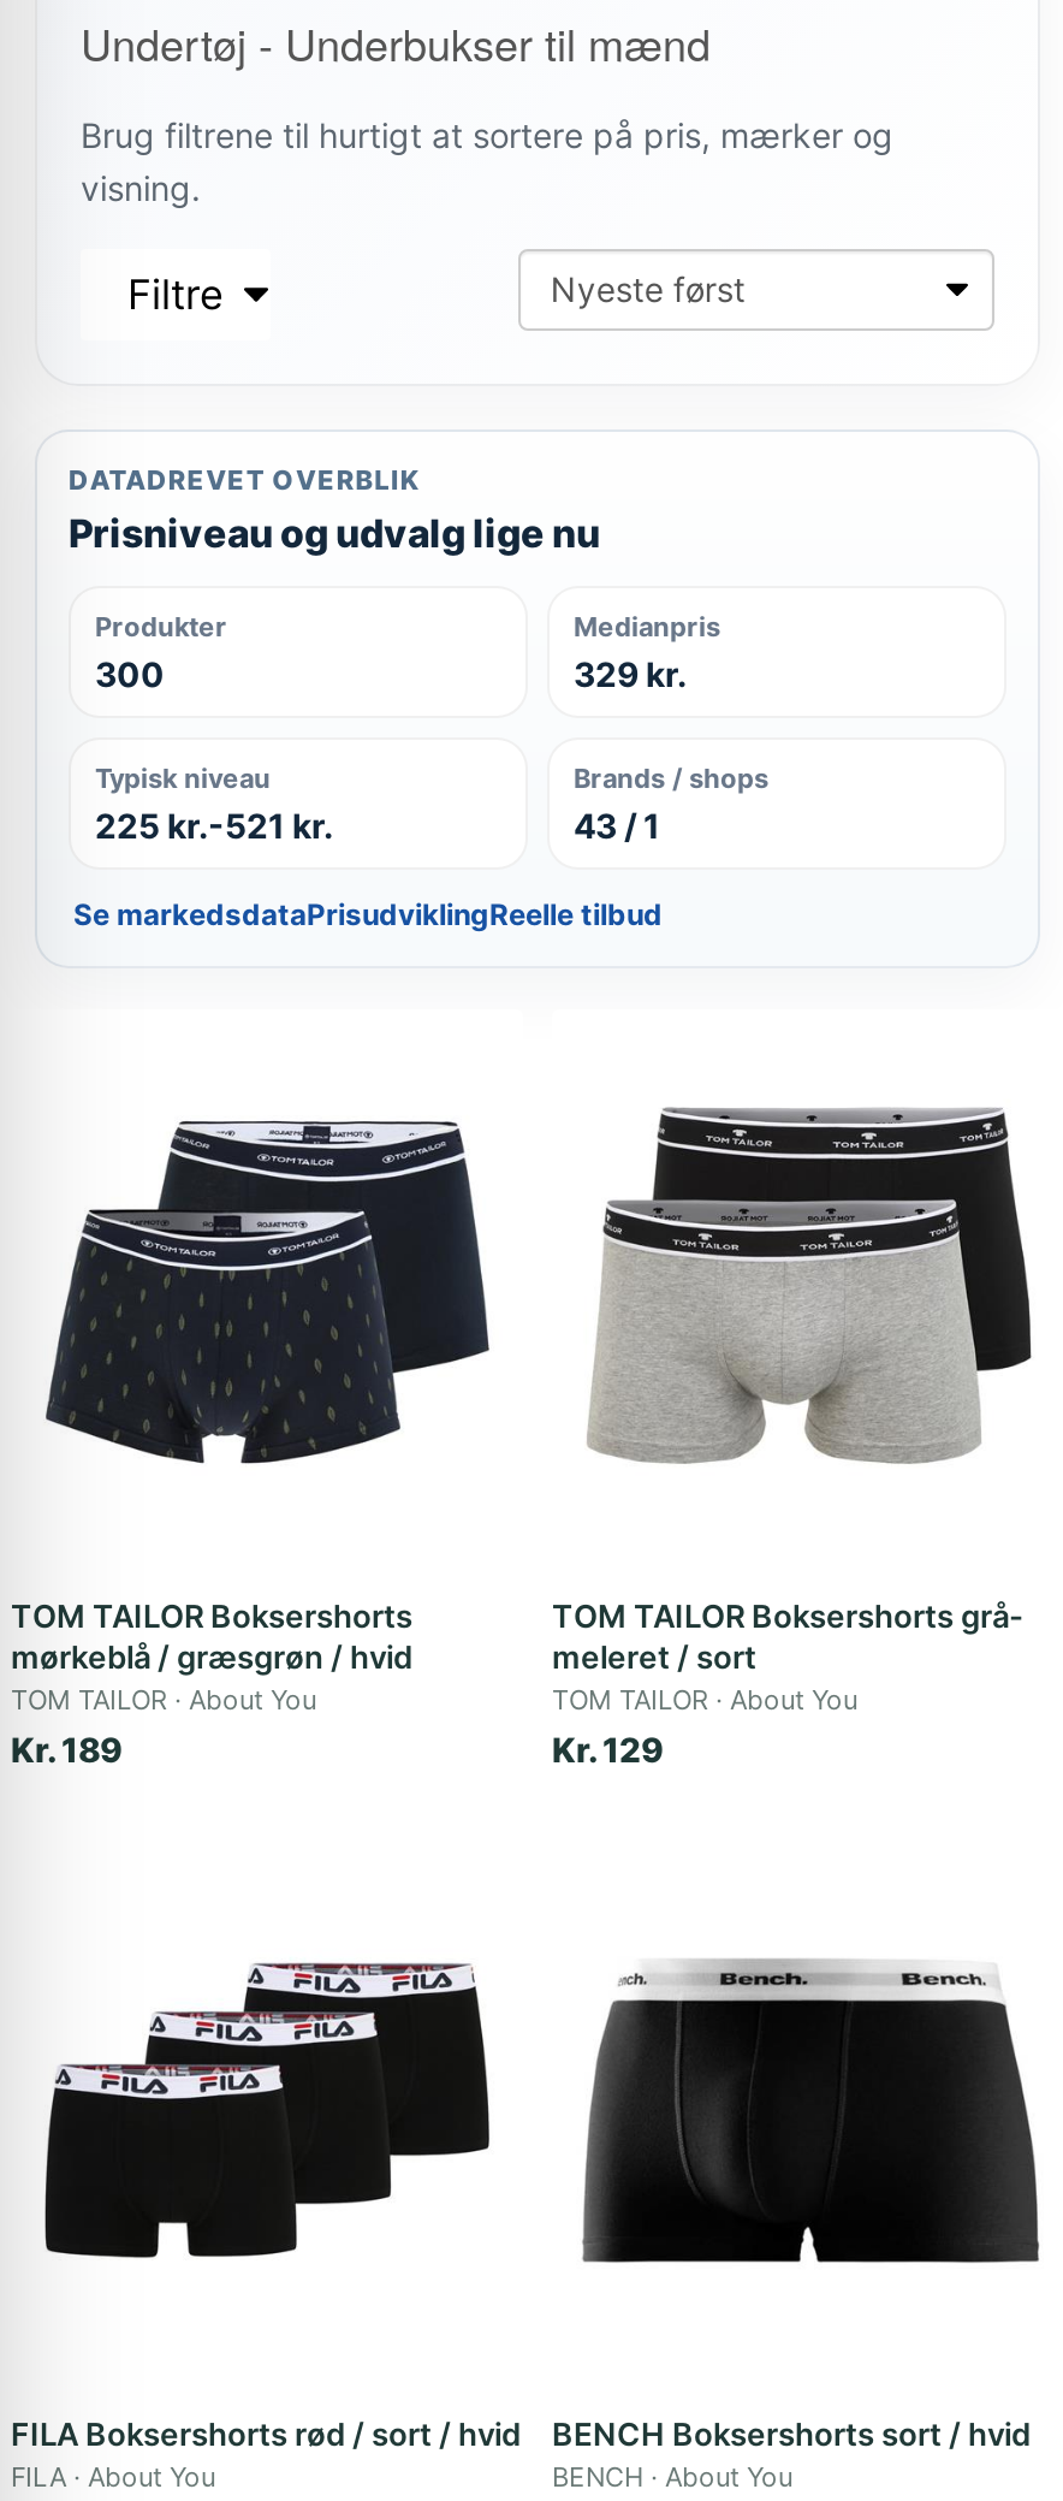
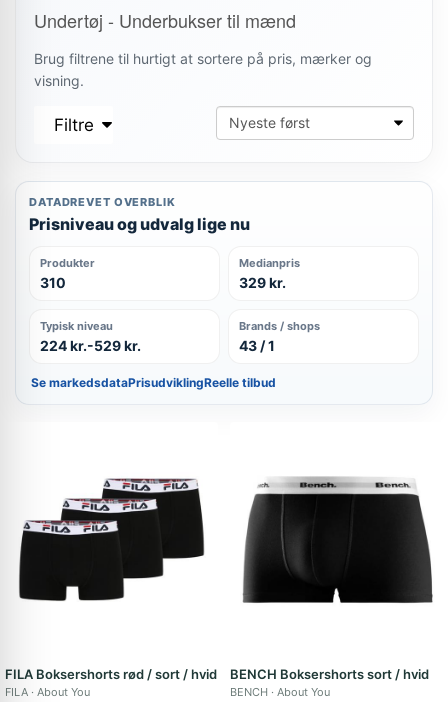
- 300
+ 310

- 225 kr.-521 kr.
+ 224 kr.-529 kr.

- [image]

- [image]

- TOM TAILOR Boksershorts
- mørkeblå / græsgrøn / hvid
- TOM TAILOR
- About You
- Kr. 189

- TOM TAILOR Boksershorts grå-
- meleret / sort
- TOM TAILOR
- About You
- Kr. 129
